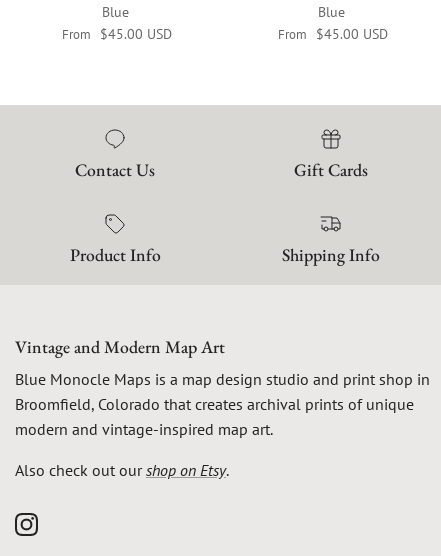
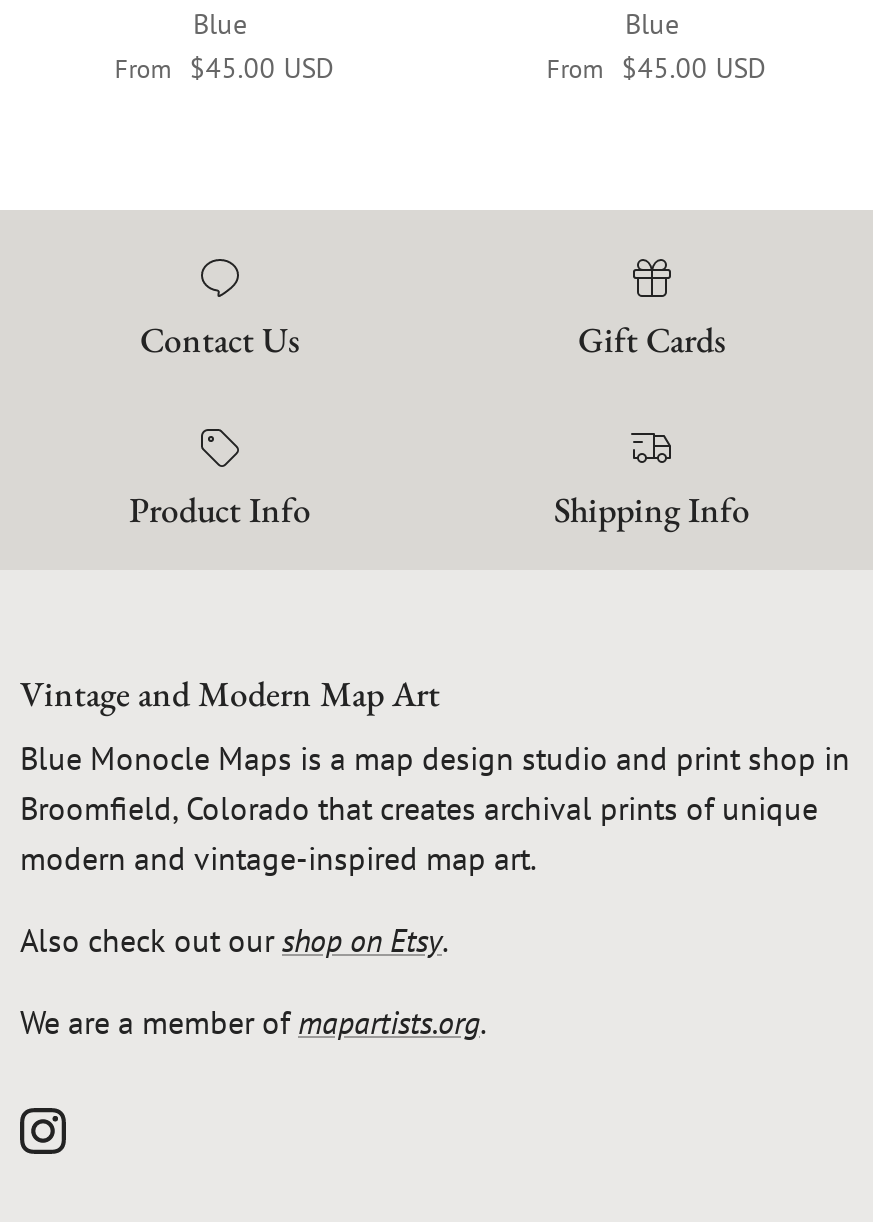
+ We are a member of mapartists.org.
